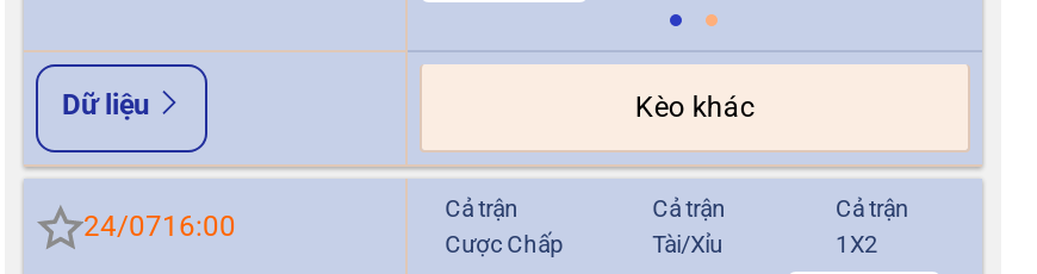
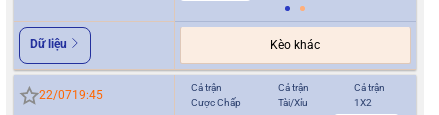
- 24/0716:00
+ 22/0719:45
